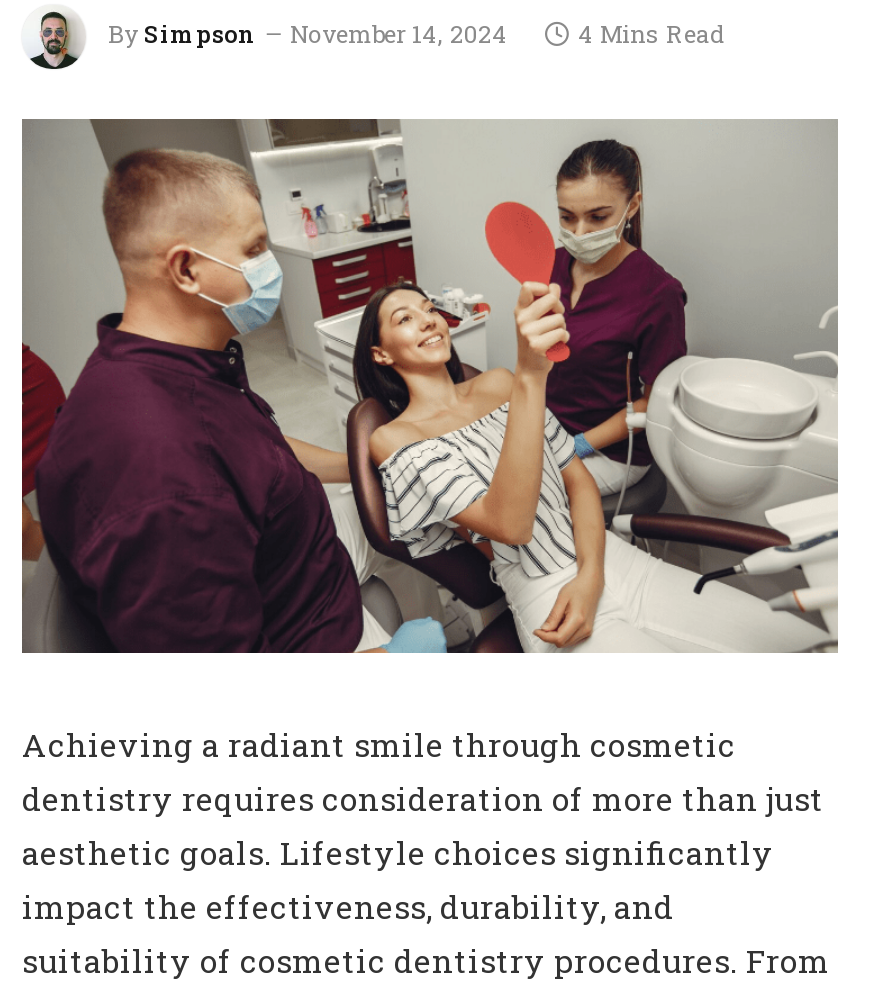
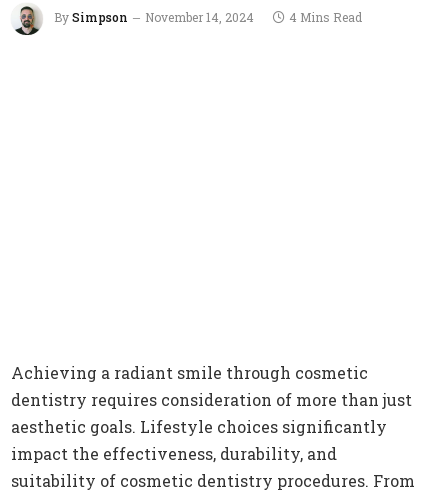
- [image]
